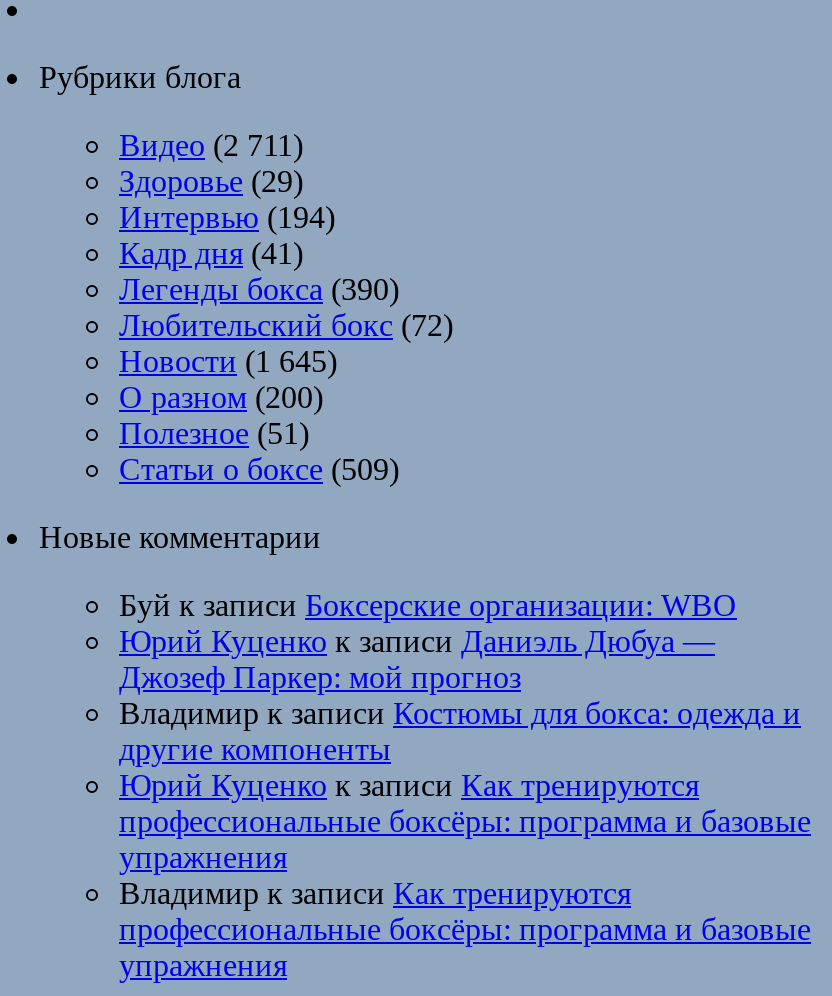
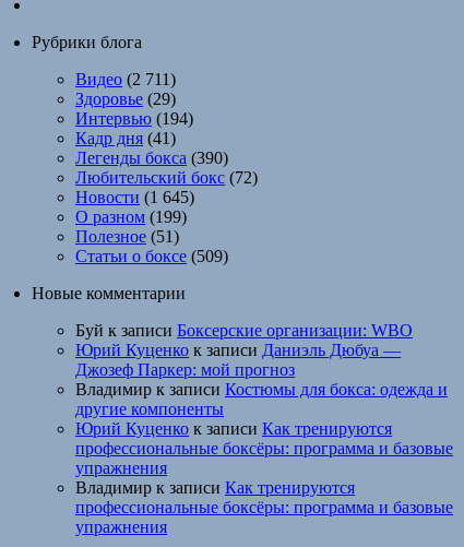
- О разном (200)
+ О разном (199)
